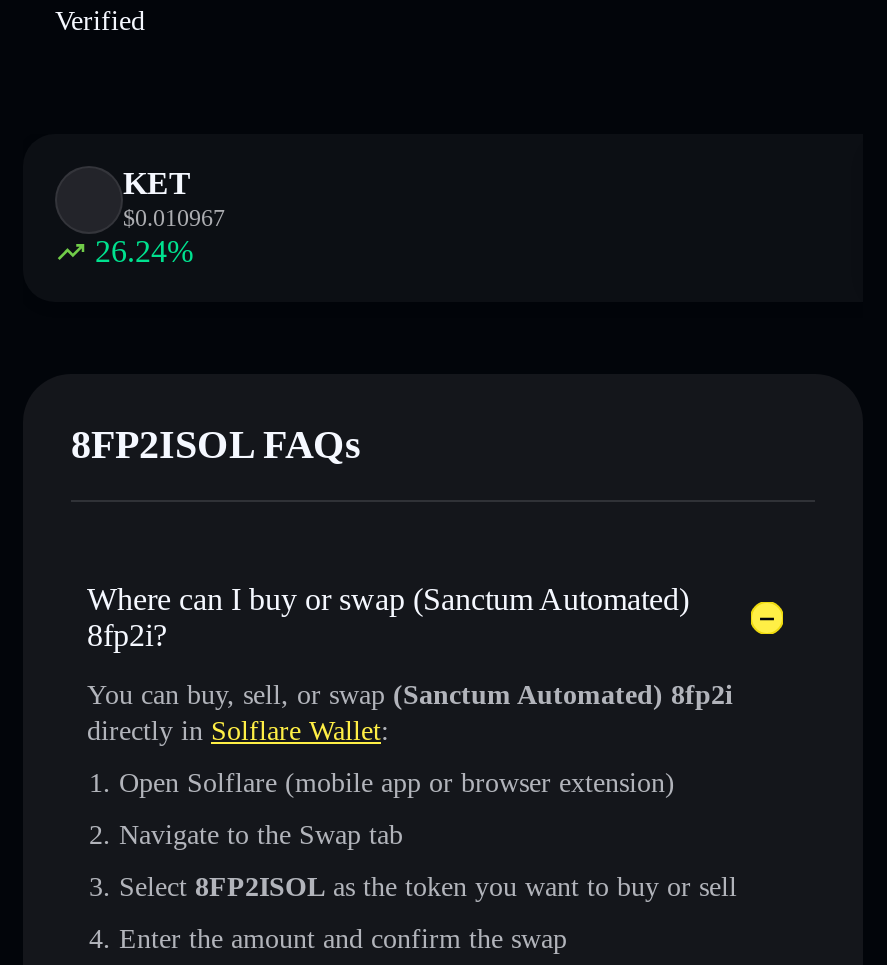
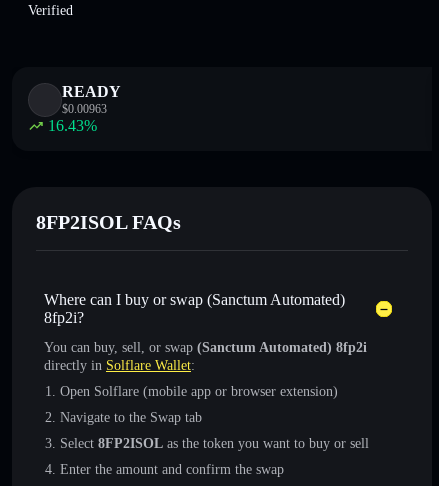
- KET
- $0.010967
- 26.24%
+ READY
+ $0.00963
+ 16.43%
